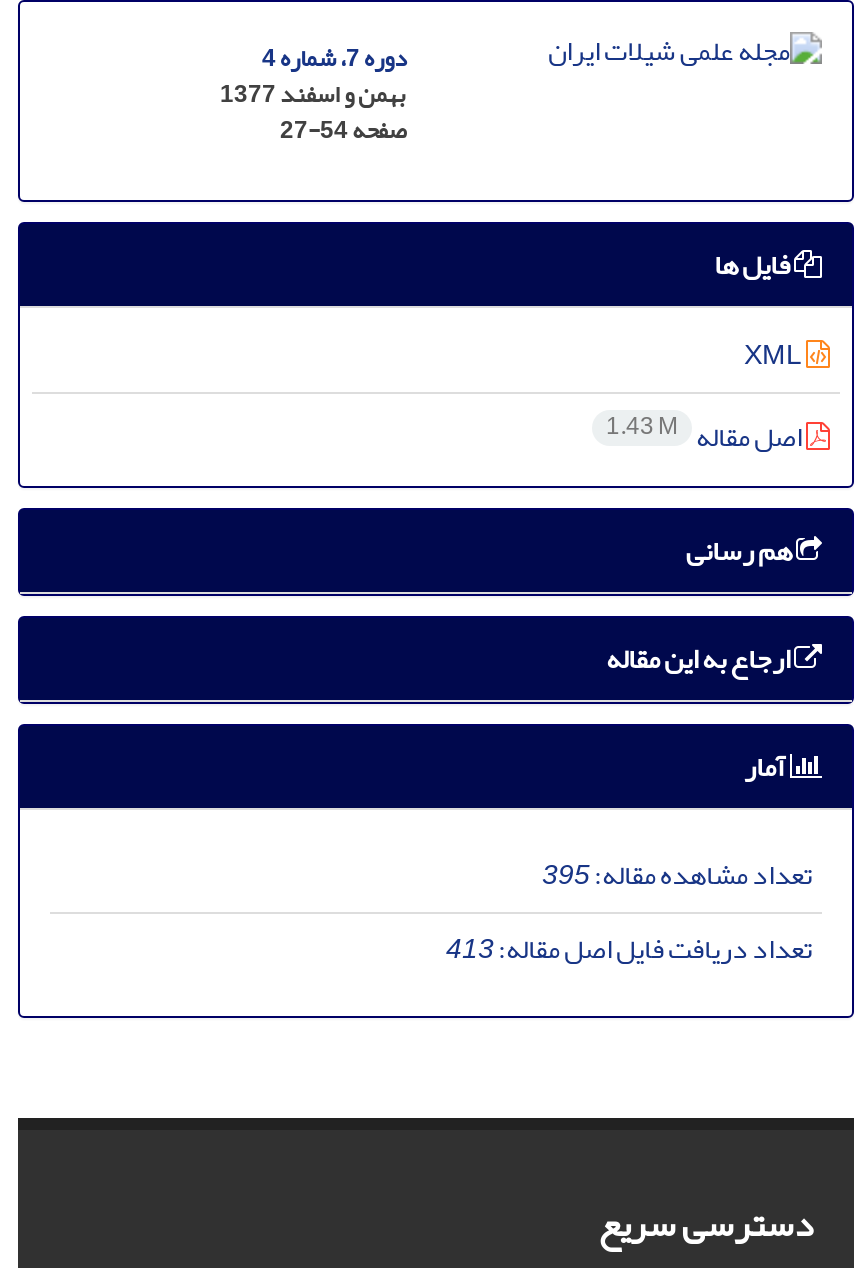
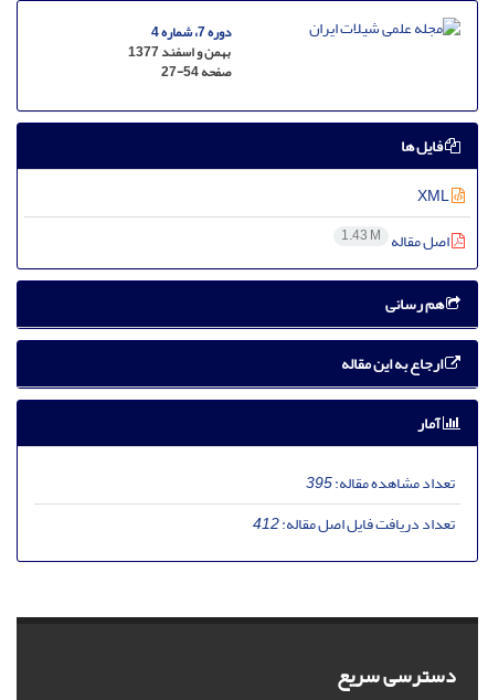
- تعداد دریافت فایل اصل مقاله:413
+ تعداد دریافت فایل اصل مقاله:412
